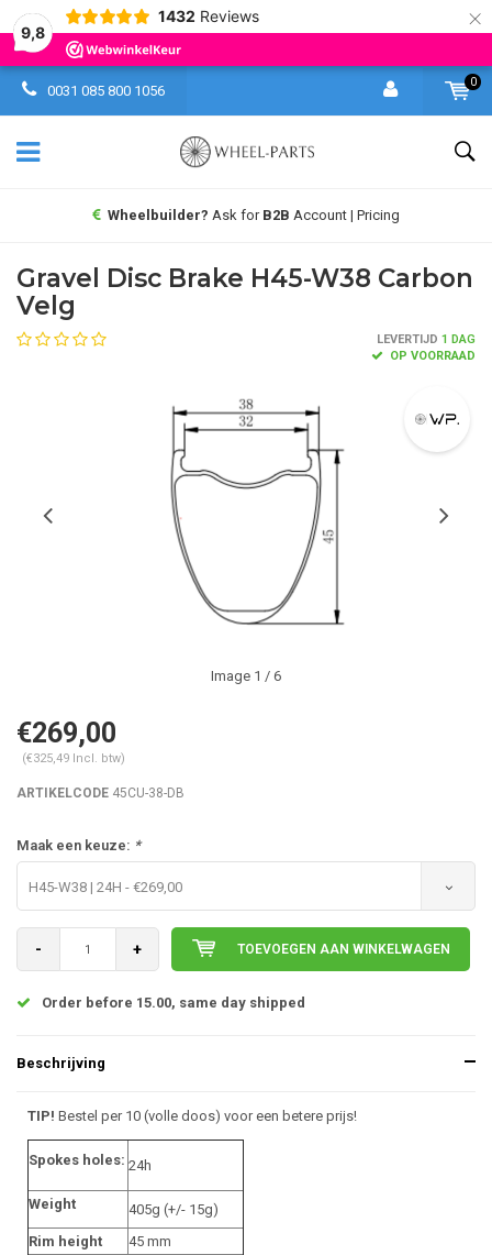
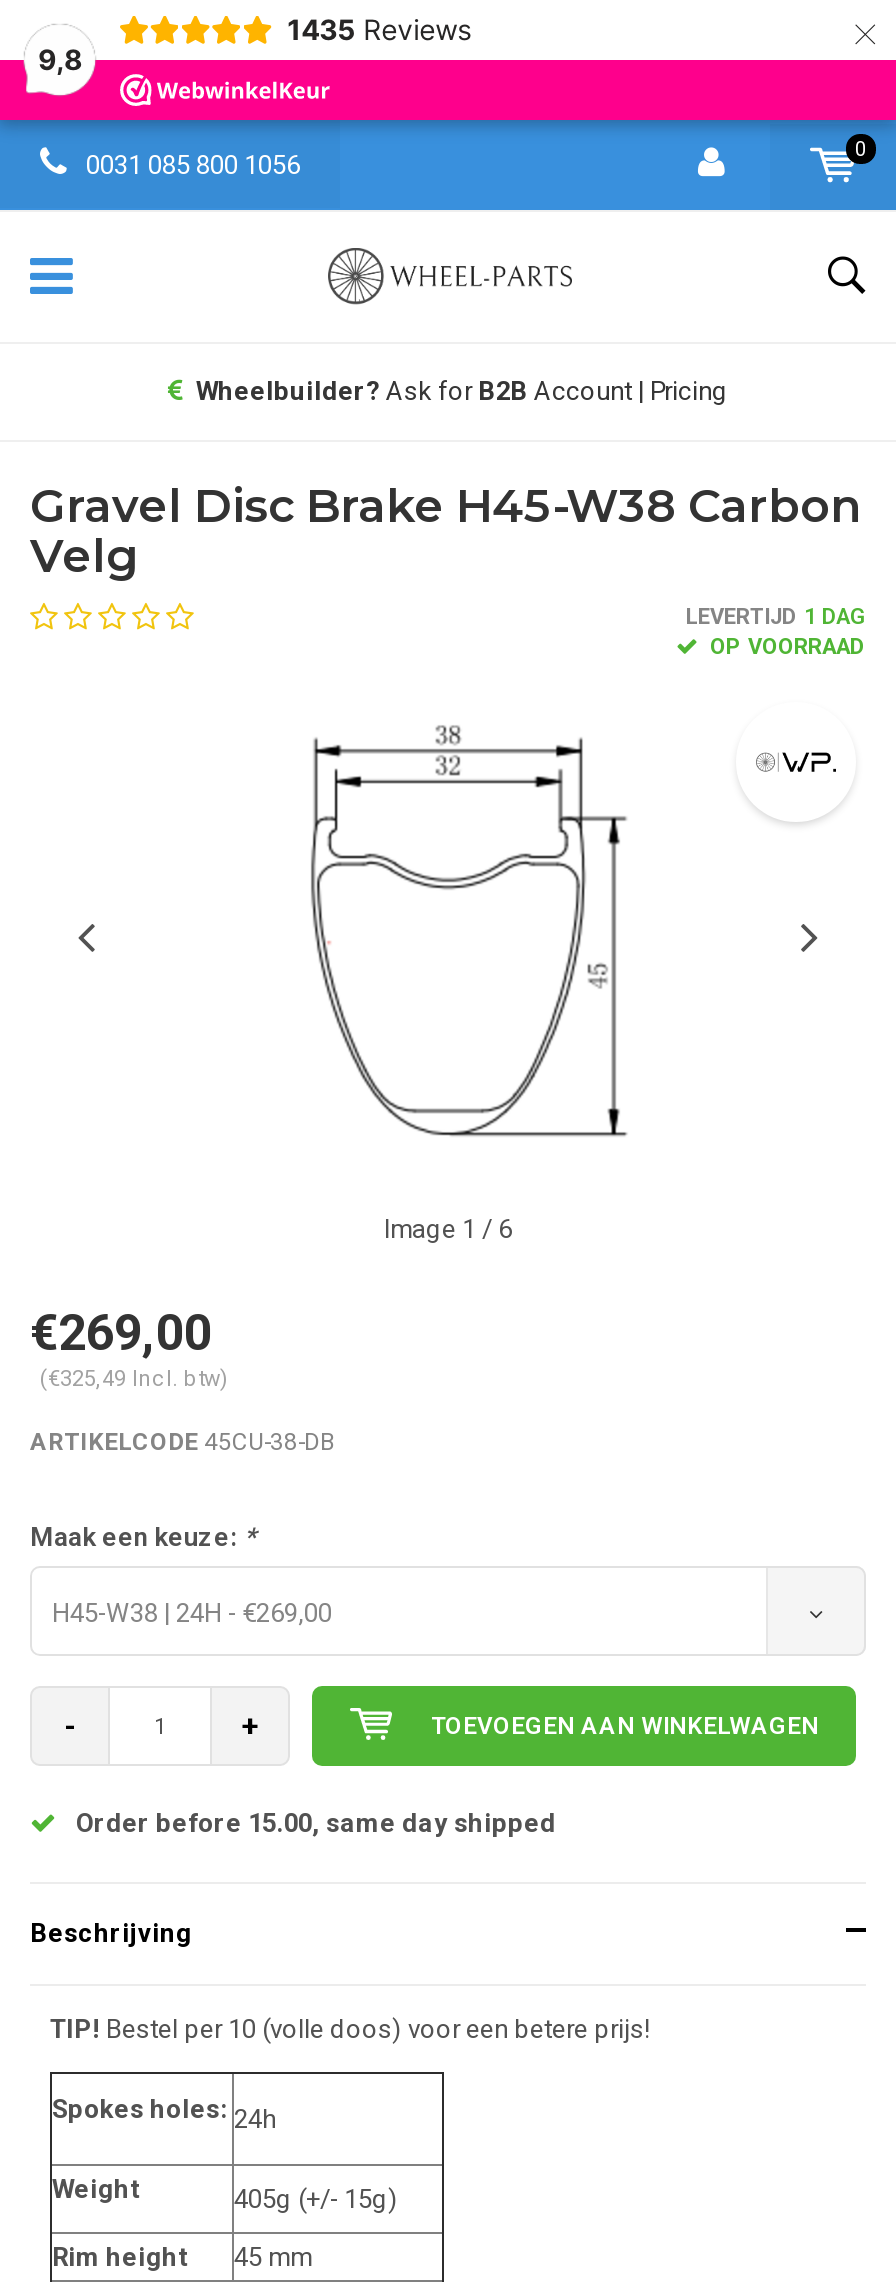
- 1432 Reviews
+ 1435 Reviews
